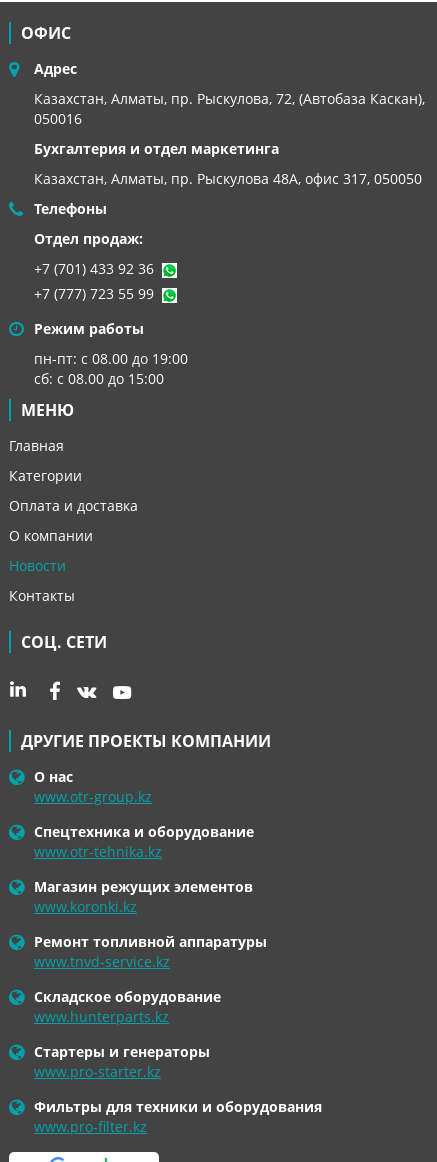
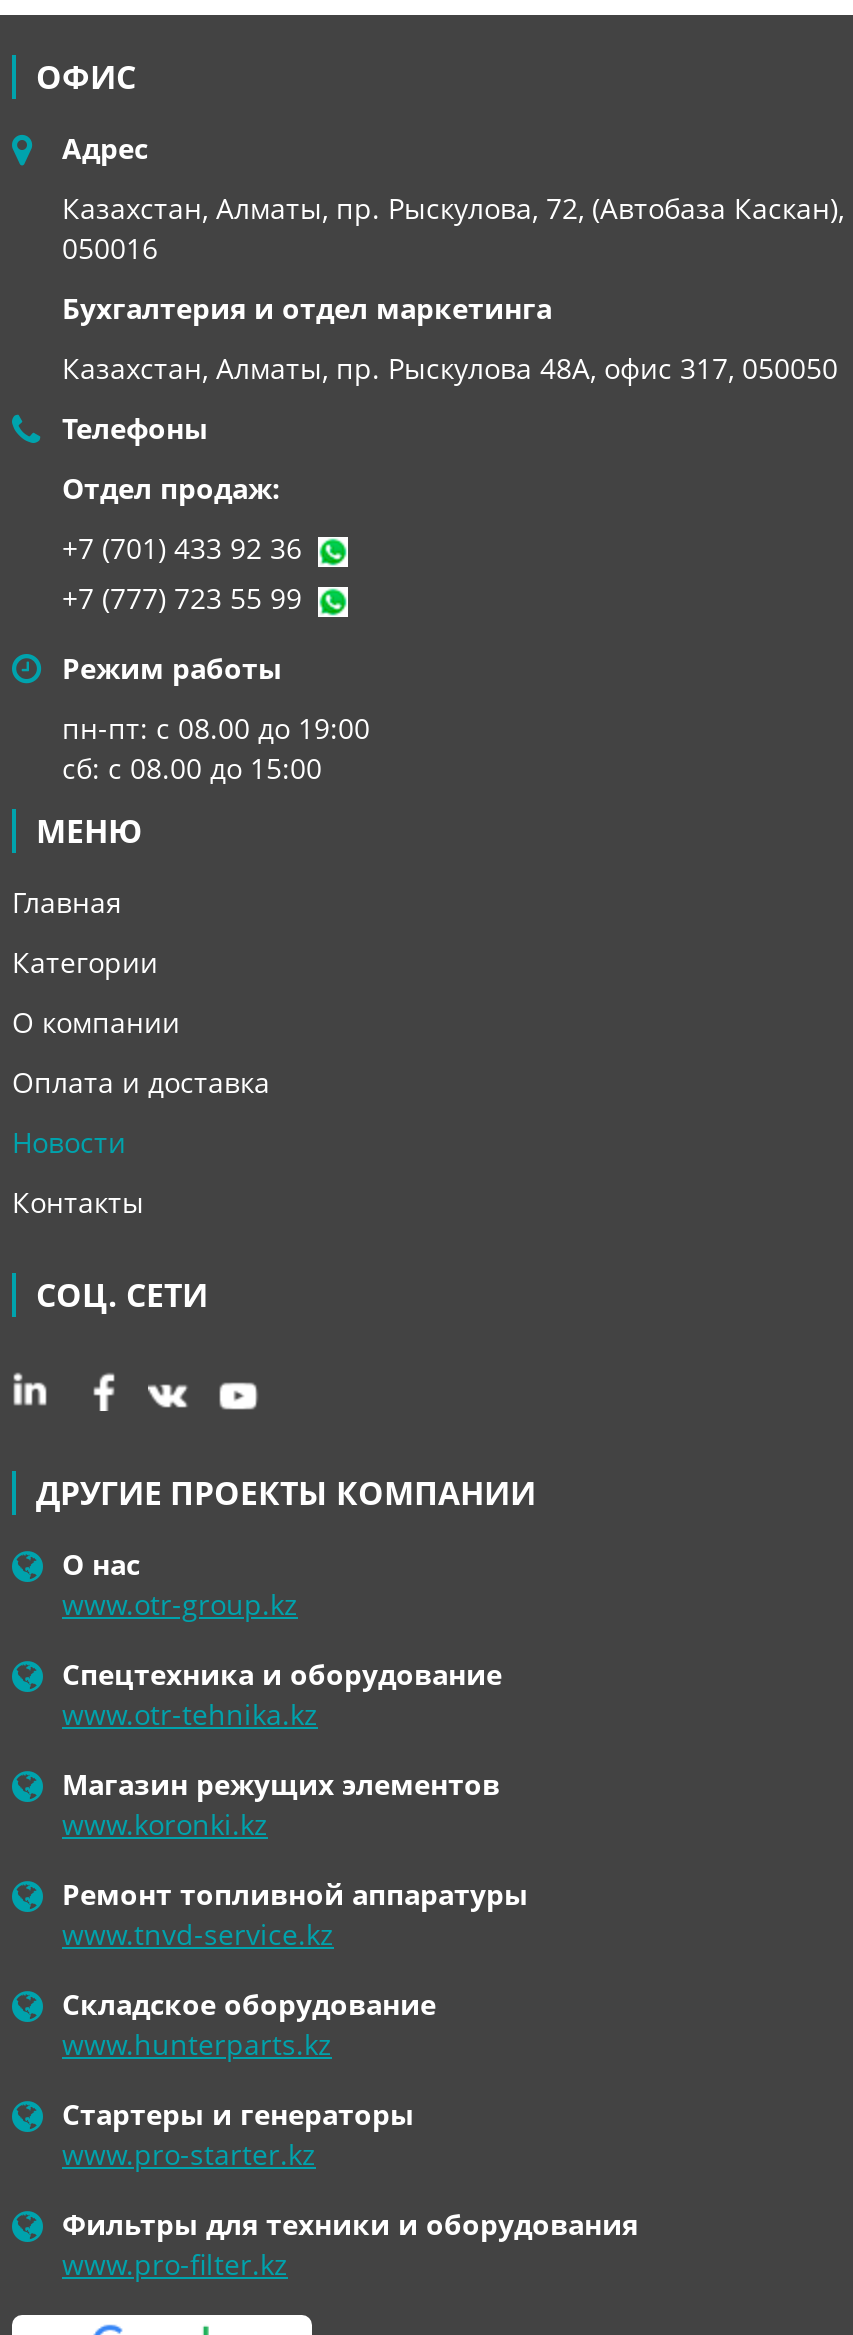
moved down: Оплата и доставка

moved up: О компании
